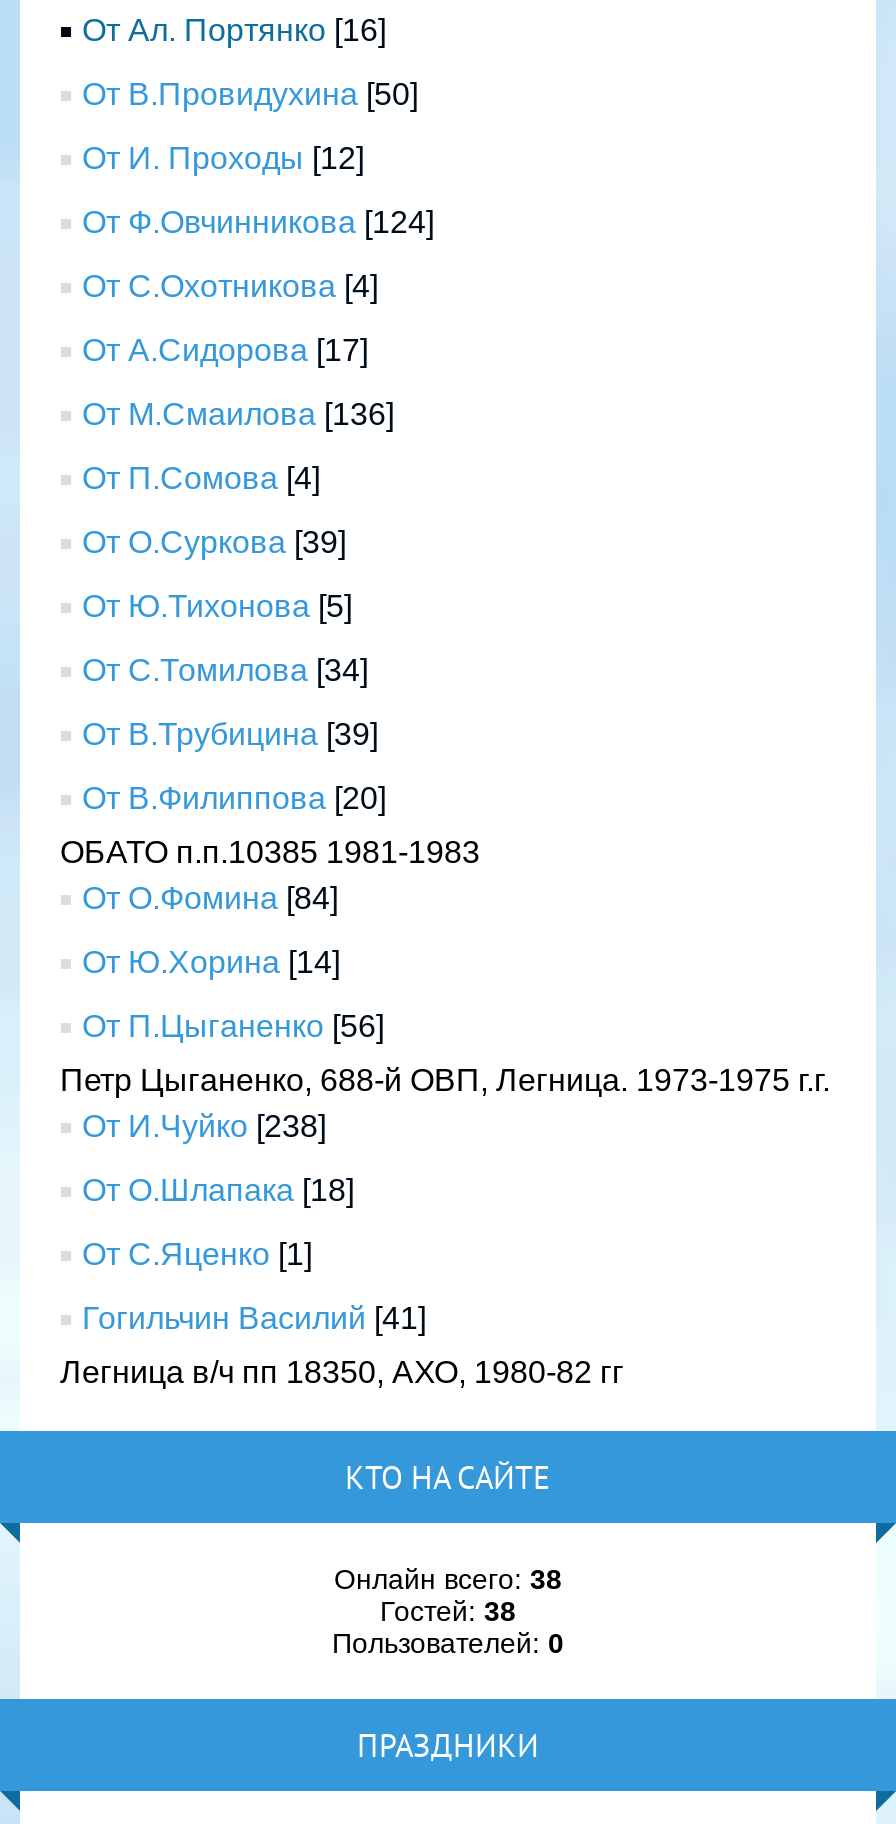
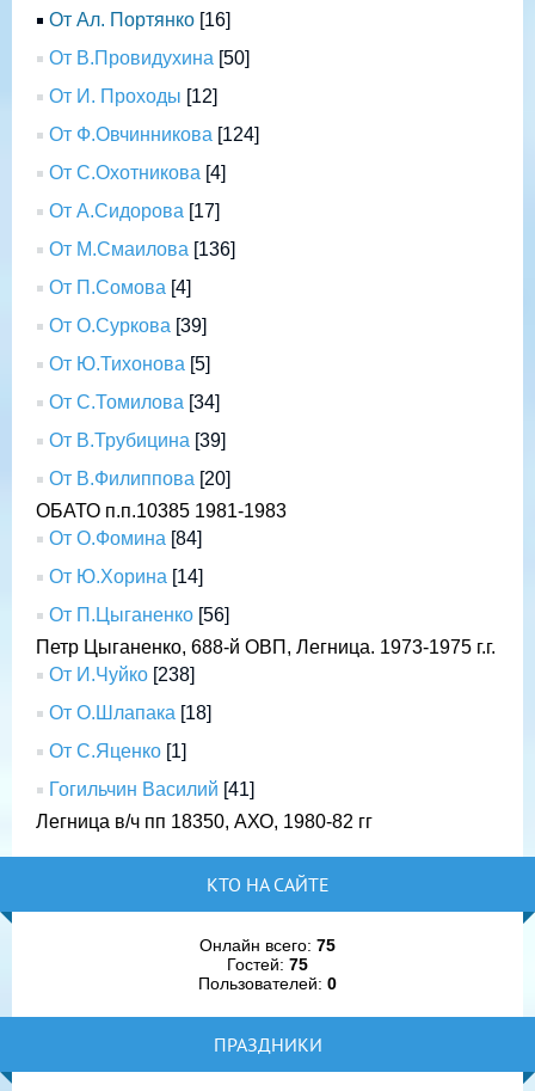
- Онлайн всего: 38
+ Онлайн всего: 75

- Гостей: 38
+ Гостей: 75
